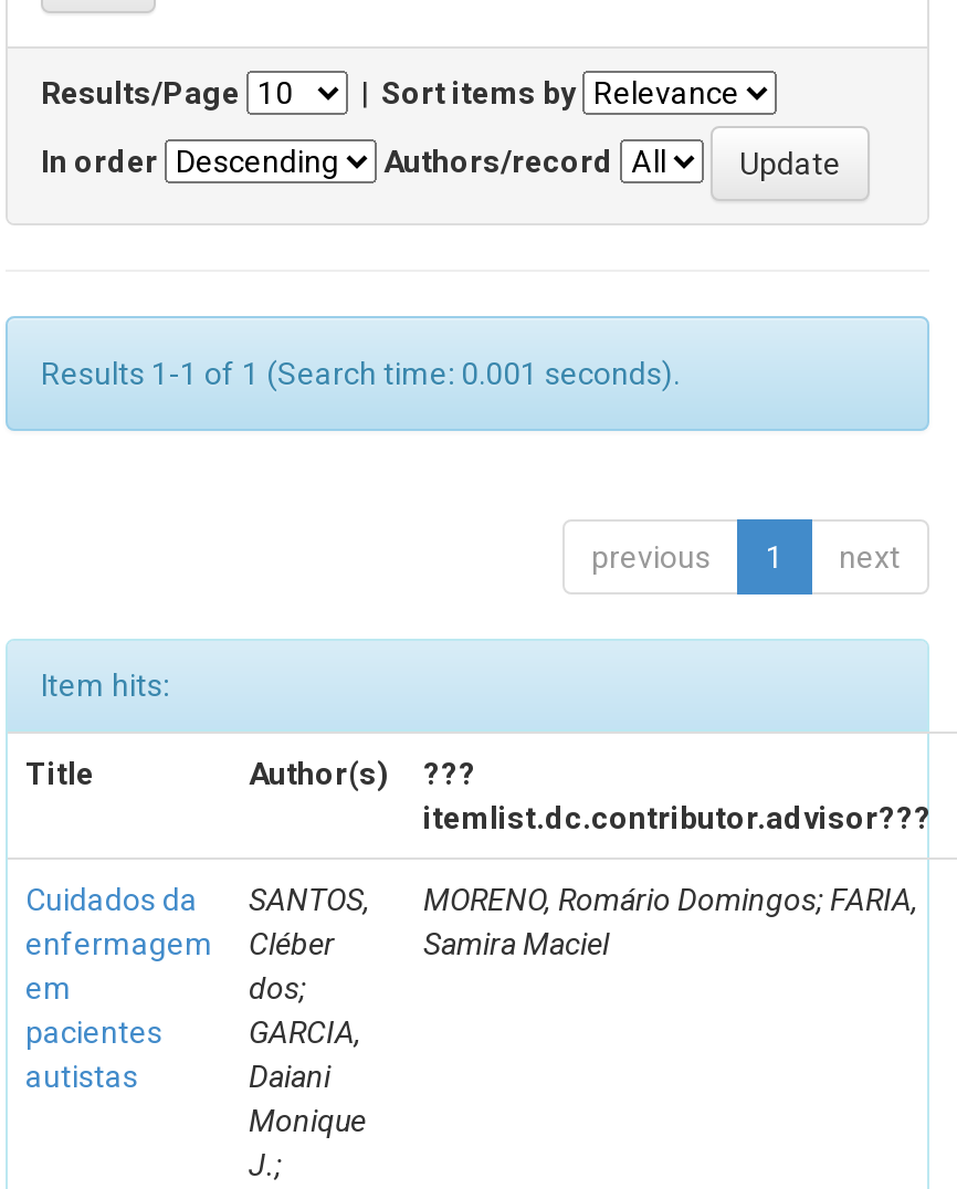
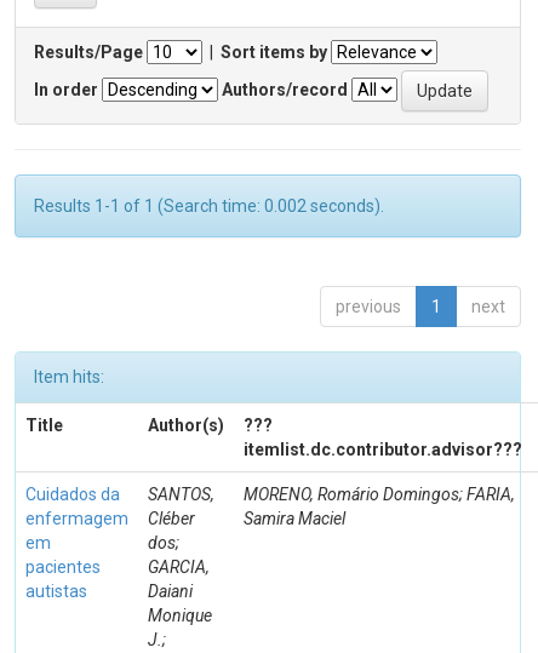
- Results 1-1 of 1 (Search time: 0.001 seconds).
+ Results 1-1 of 1 (Search time: 0.002 seconds).
